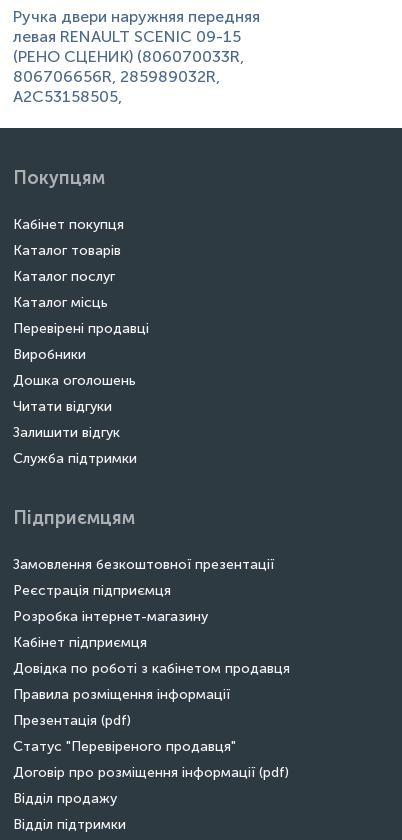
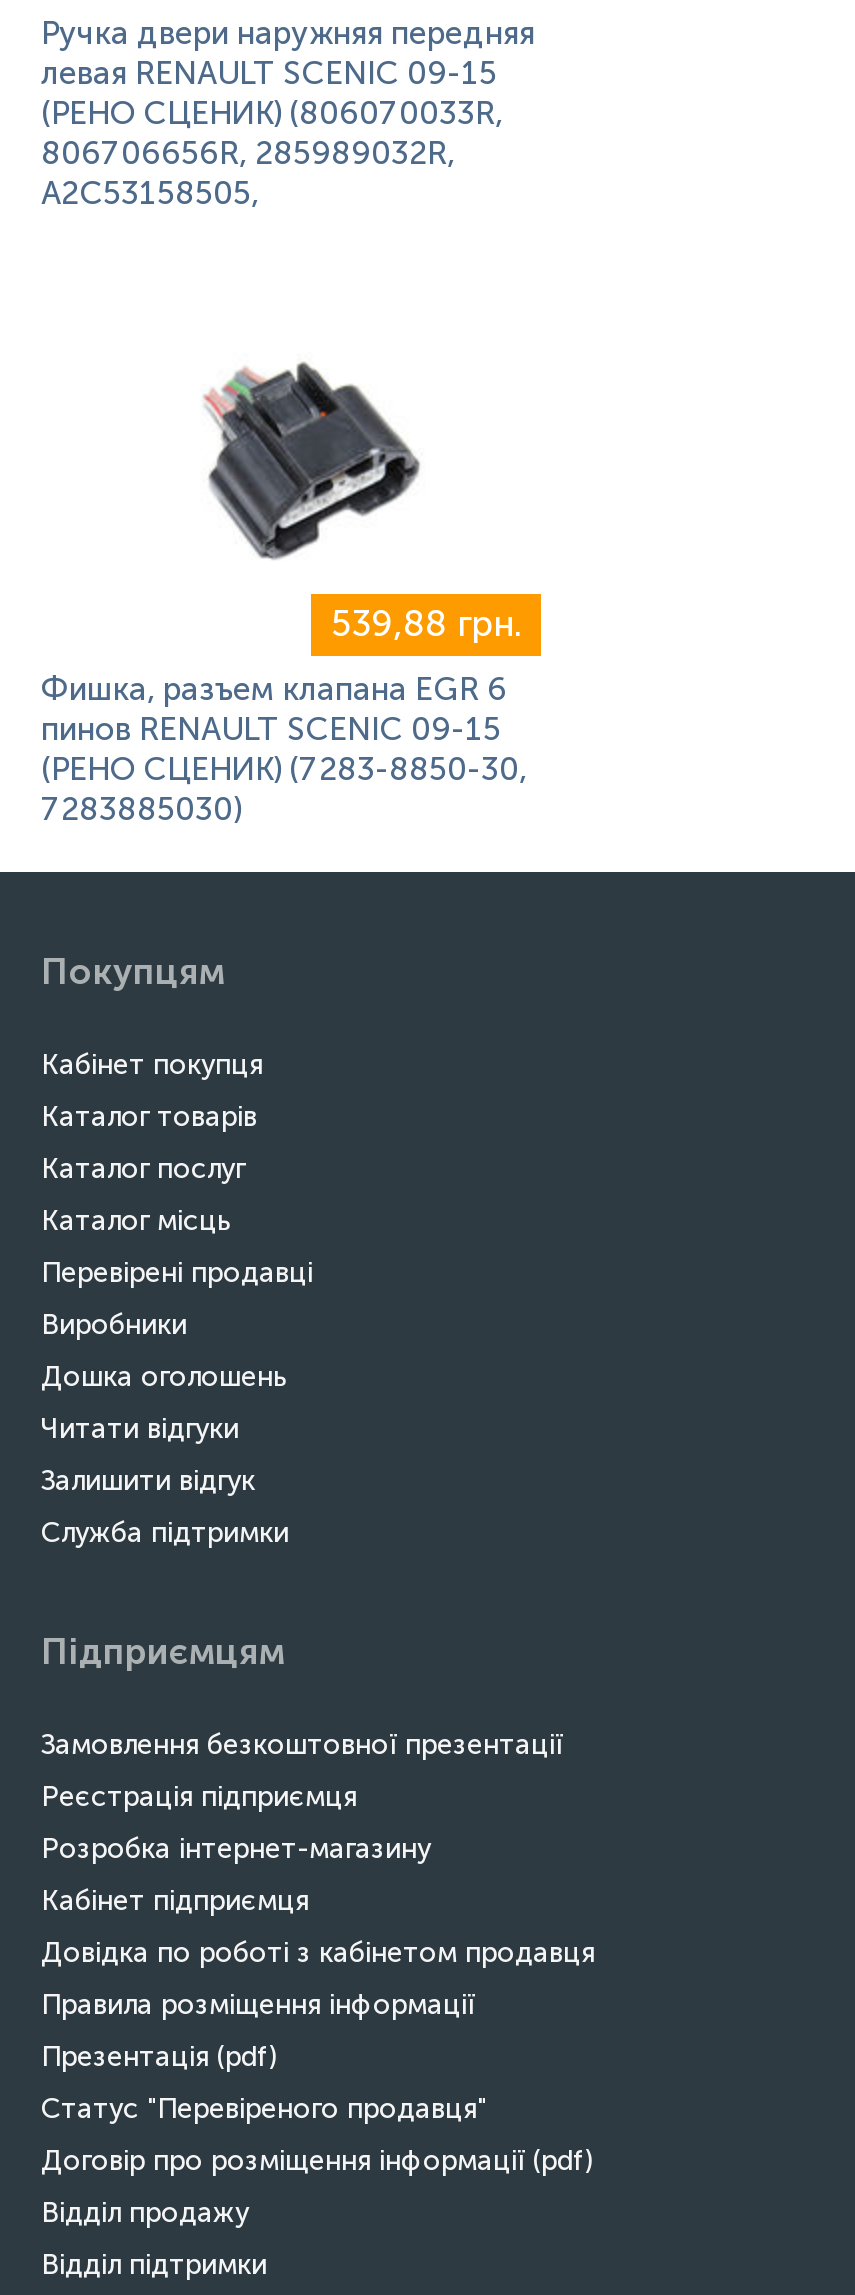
+ [image]
+ 539,88 грн.
+ Фишка, разъем клапана EGR 6
+ пинов RENAULT SCENIC 09-15
+ (РЕНО СЦЕНИК) (7283-8850-30,
+ 7283885030)
